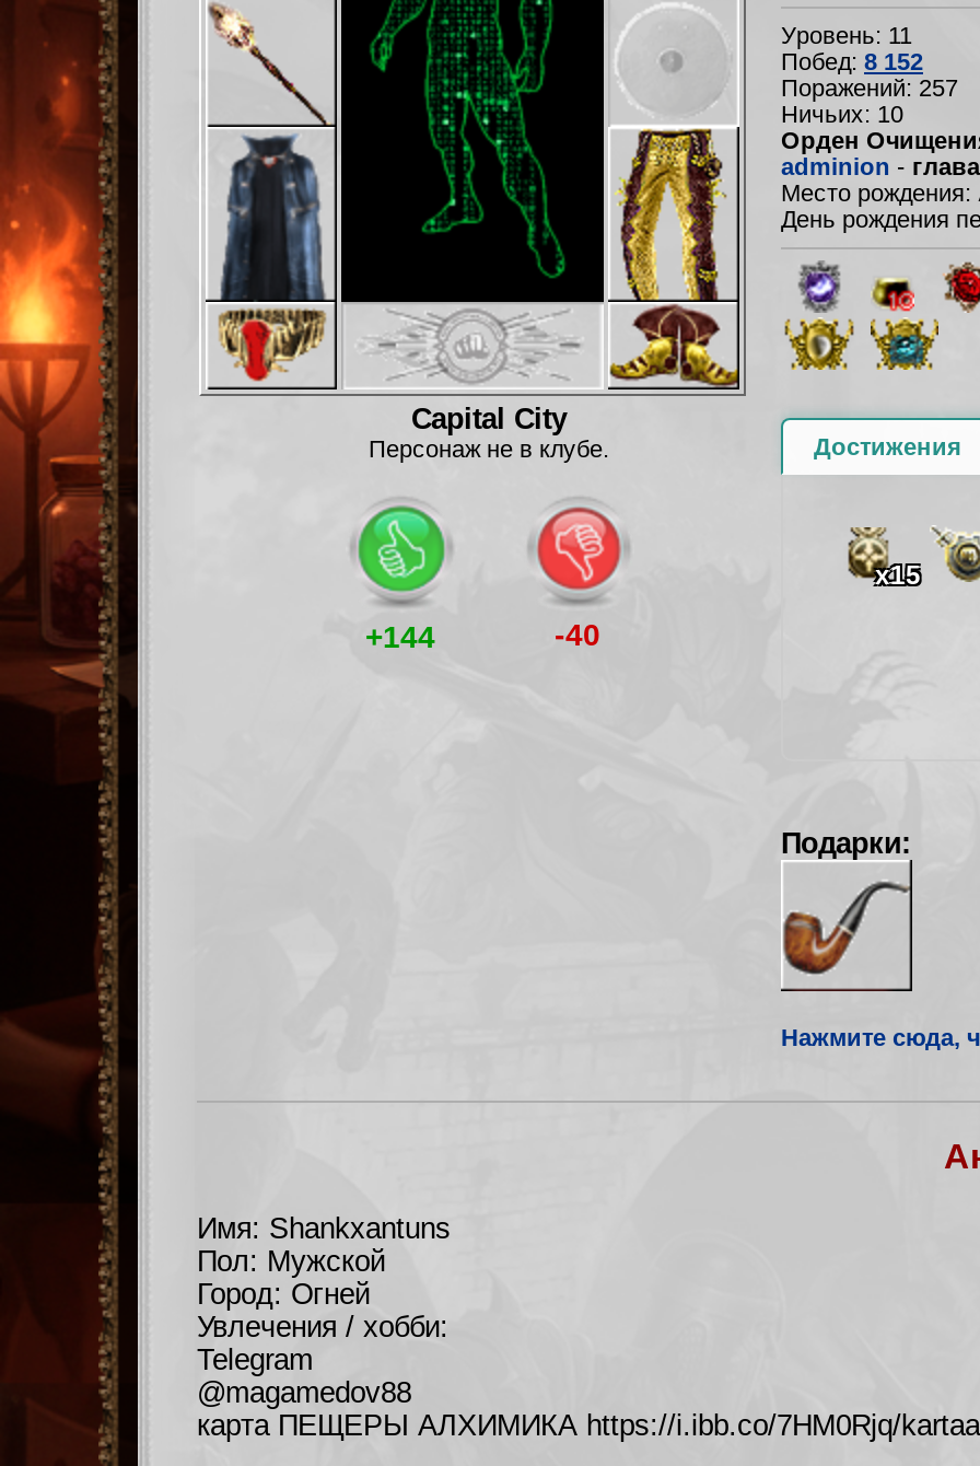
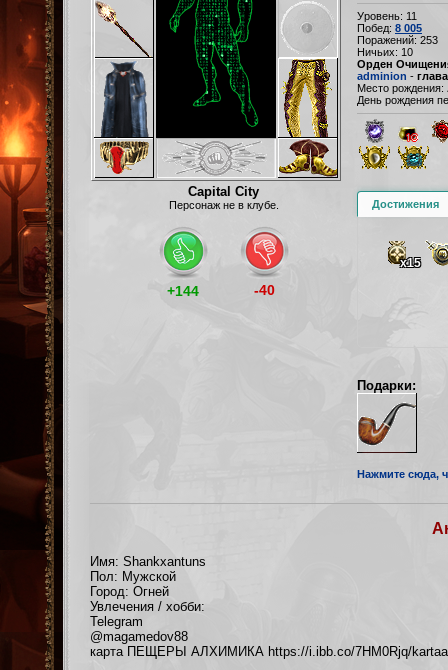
- Побед: 8 152
+ Побед: 8 005

- Поражений: 257
+ Поражений: 253
